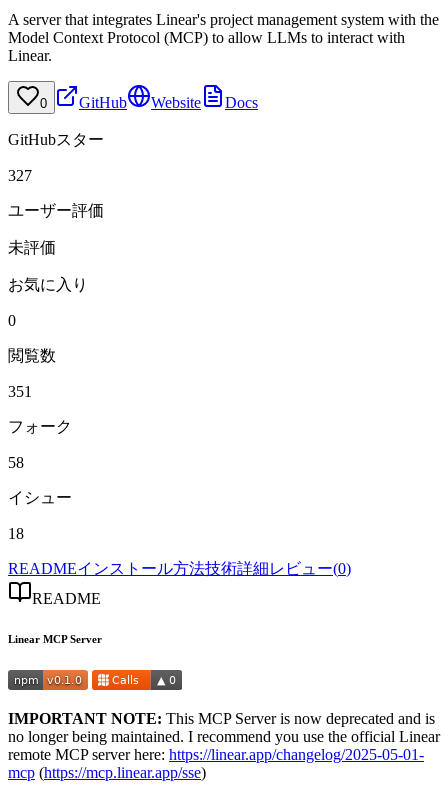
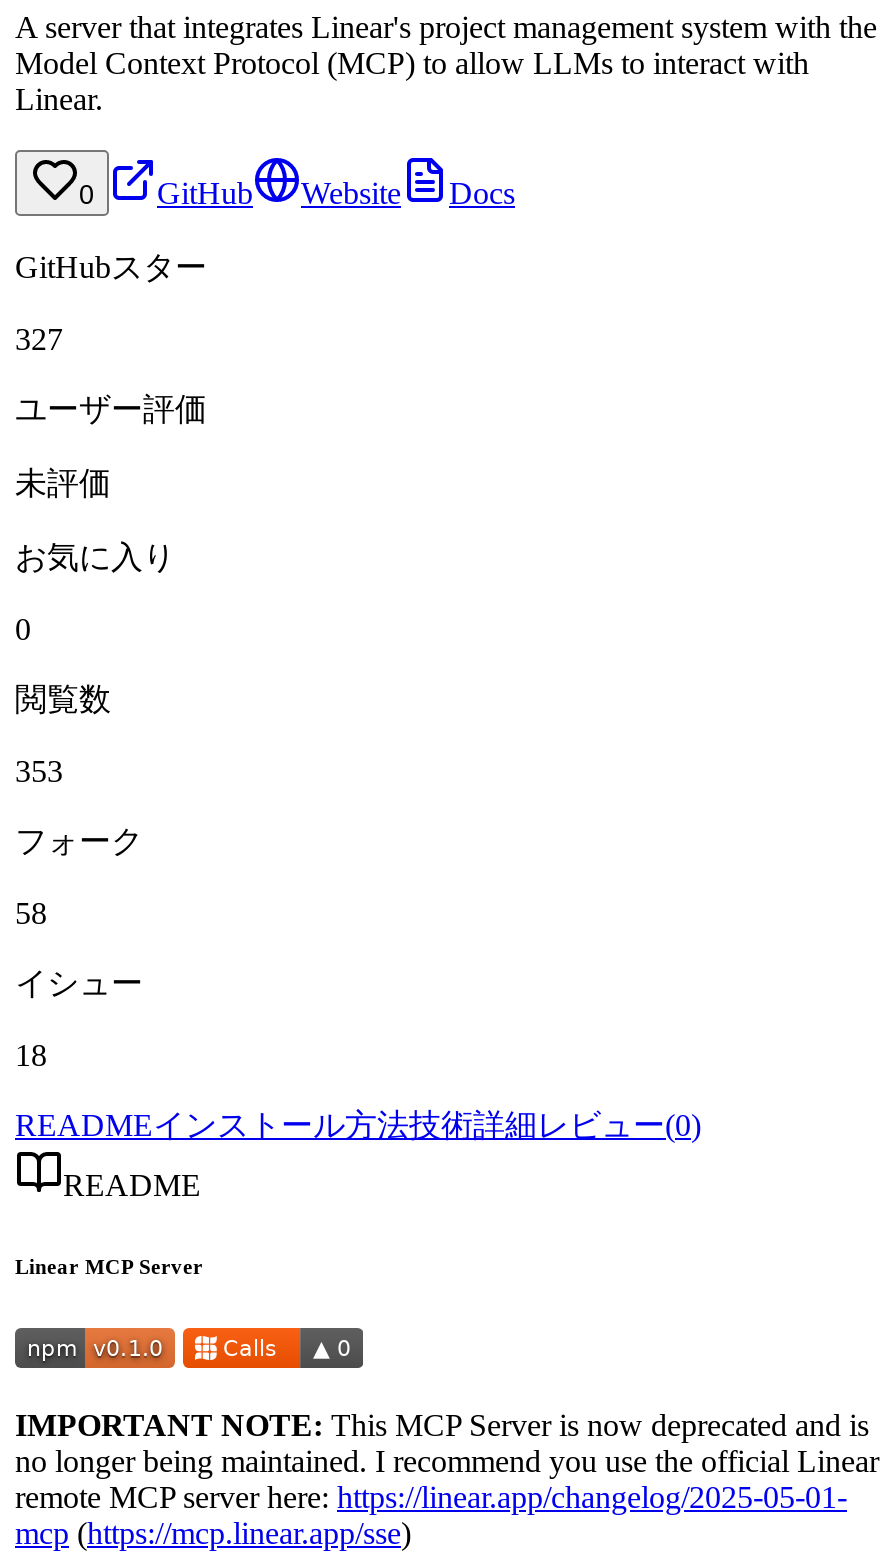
- 351
+ 353
